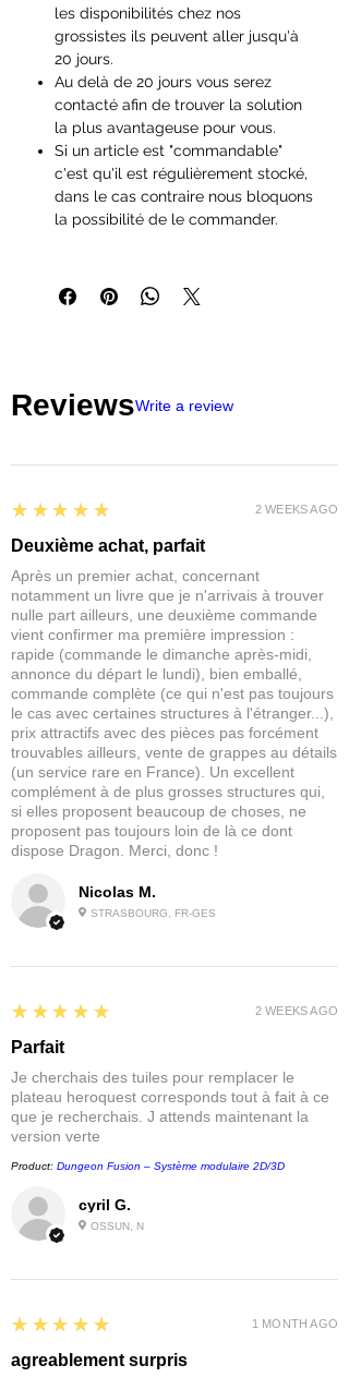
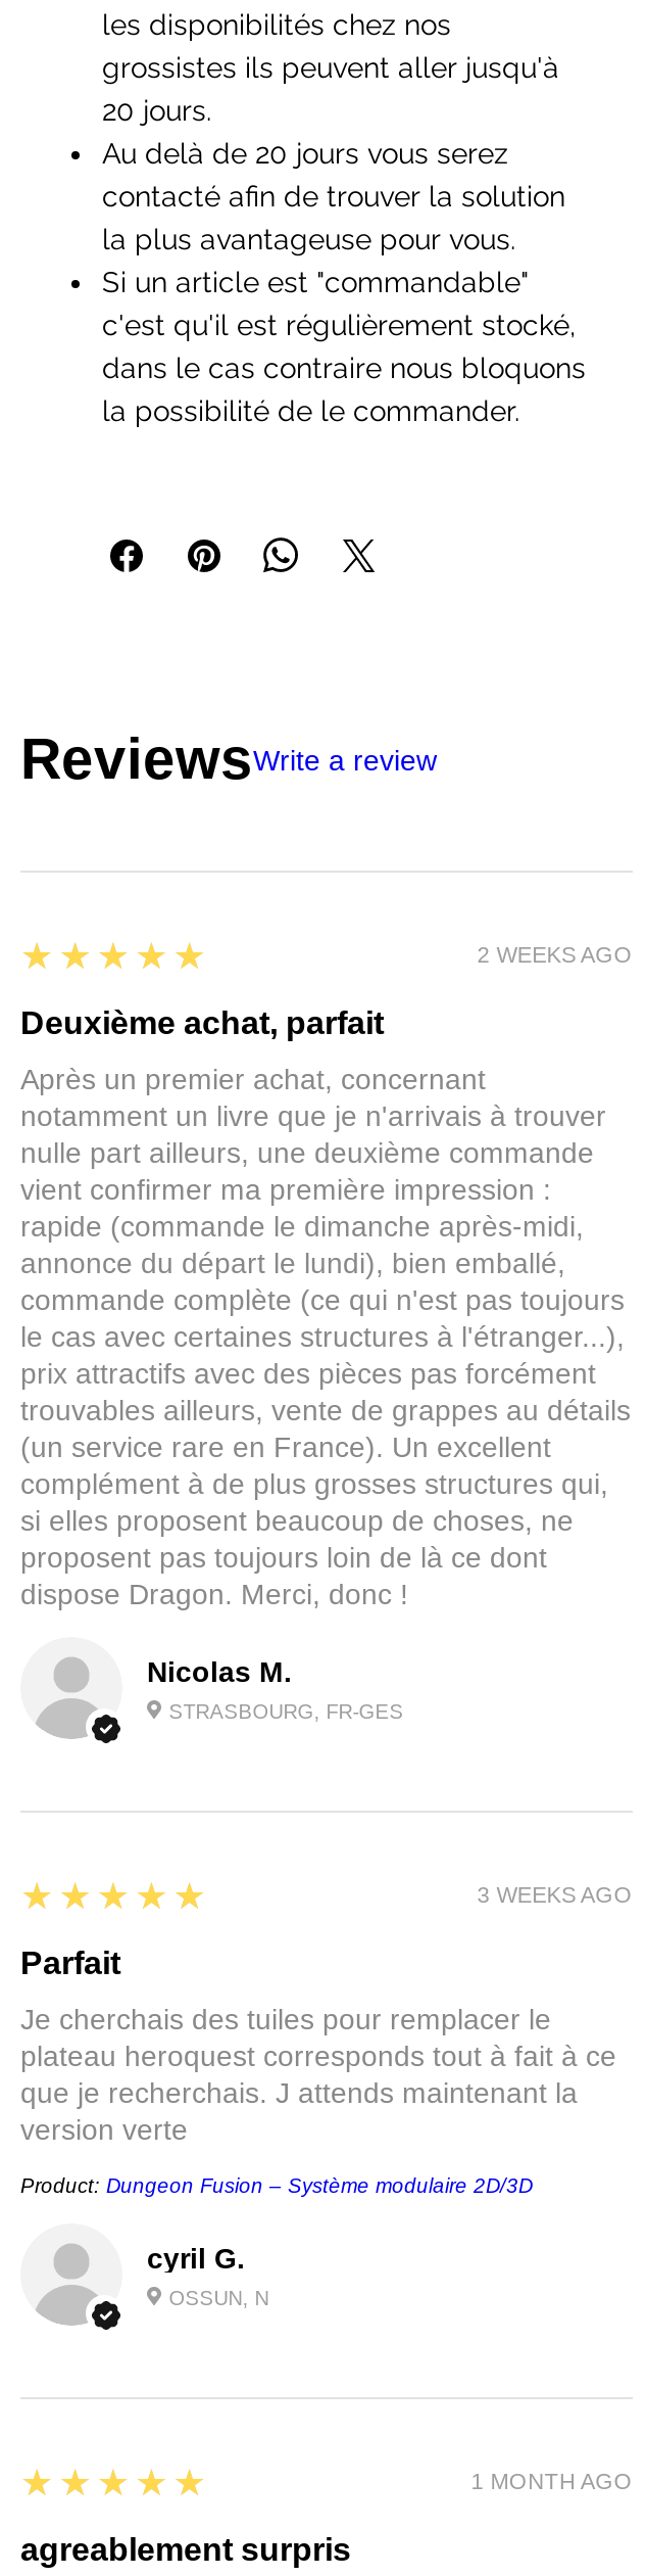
- 2 WEEKS AGO
+ 3 WEEKS AGO
